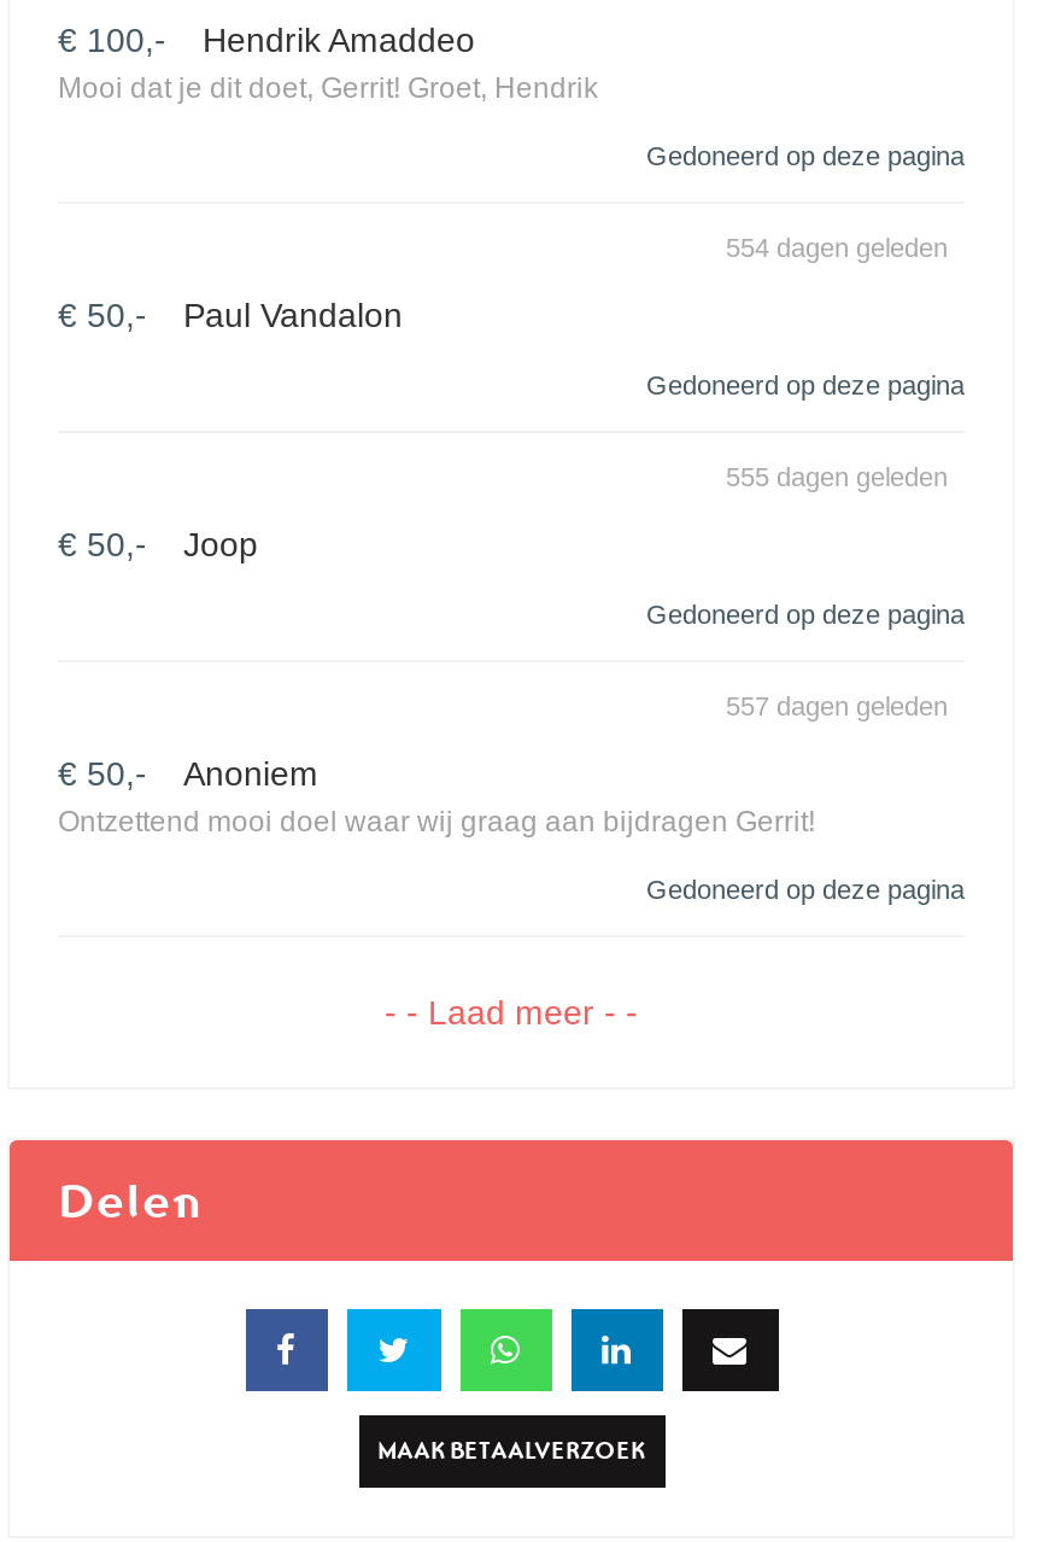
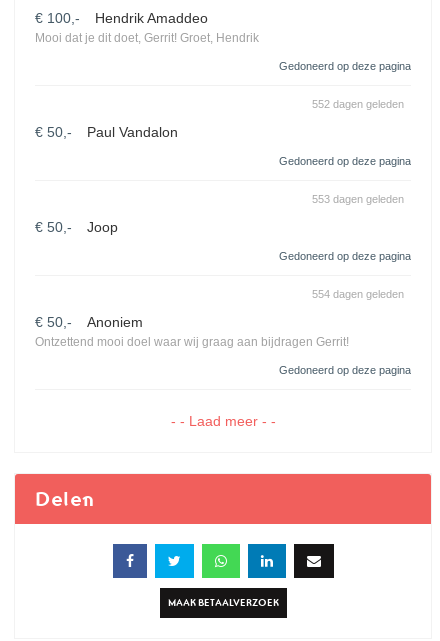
+ 552 dagen geleden

moved down: 554 dagen geleden

- 555 dagen geleden
+ 553 dagen geleden

- 557 dagen geleden
